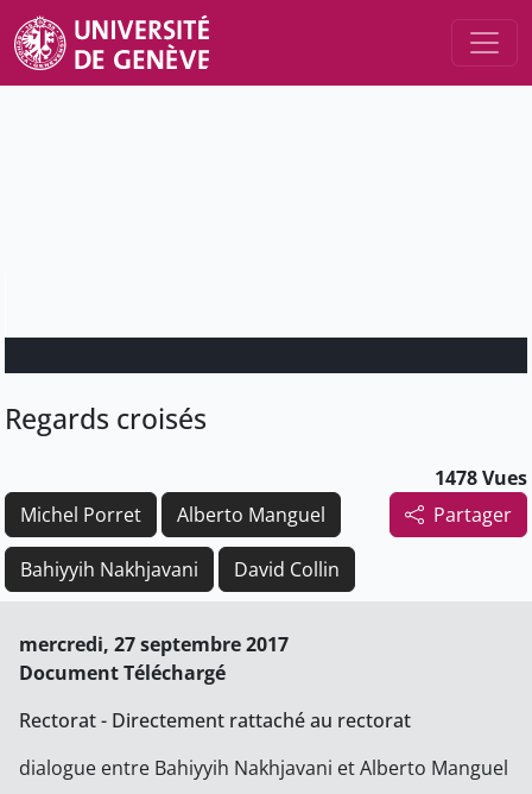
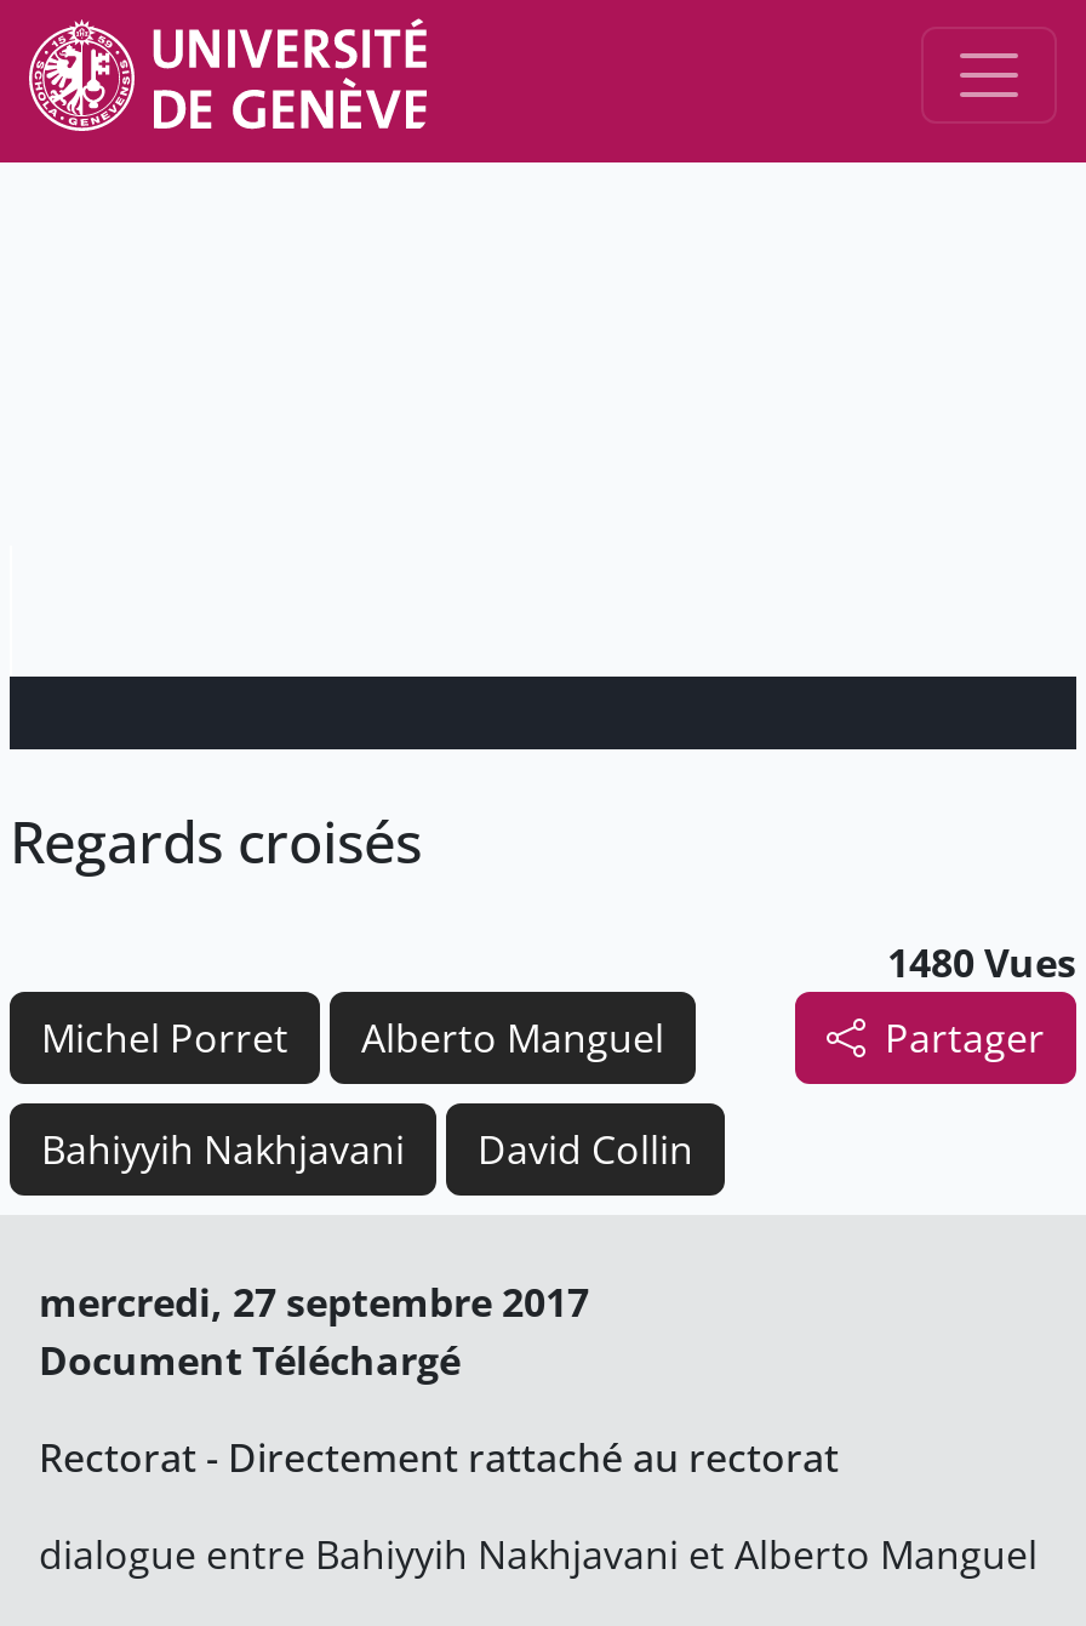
- 1478 Vues
+ 1480 Vues
